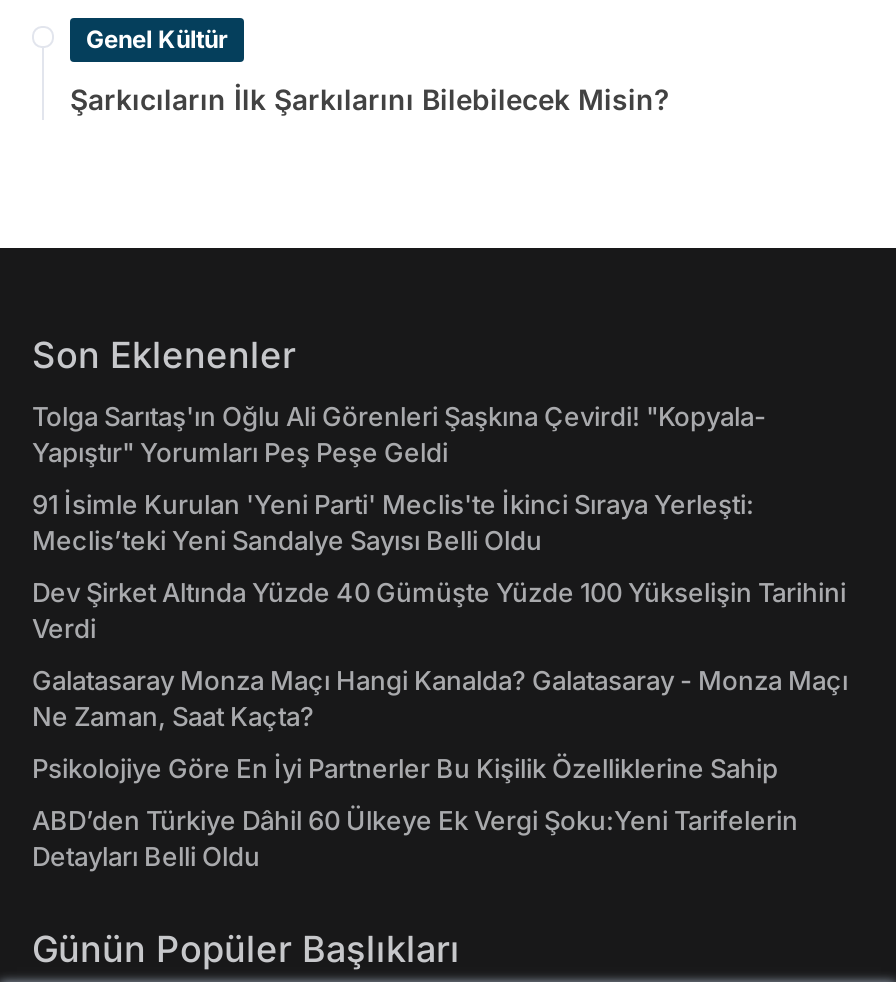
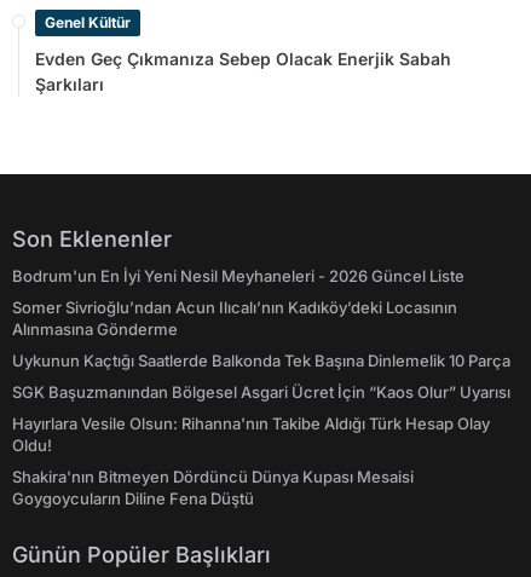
- Şarkıcıların İlk Şarkılarını Bilebilecek Misin?
+ Evden Geç Çıkmanıza Sebep Olacak Enerjik Sabah
+ Şarkıları

moved down: Son Eklenenler

- Tolga Sarıtaş'ın Oğlu Ali Görenleri Şaşkına Çevirdi! "Kopyala-
- Yapıştır" Yorumları Peş Peşe Geldi
+ Bodrum'un En İyi Yeni Nesil Meyhaneleri - 2026 Güncel Liste

- 91 İsimle Kurulan 'Yeni Parti' Meclis'te İkinci Sıraya Yerleşti:
- Meclis’teki Yeni Sandalye Sayısı Belli Oldu
+ Somer Sivrioğlu’ndan Acun Ilıcalı’nın Kadıköy’deki Locasının
+ Alınmasına Gönderme

- Dev Şirket Altında Yüzde 40 Gümüşte Yüzde 100 Yükselişin Tarihini
- Verdi
+ Uykunun Kaçtığı Saatlerde Balkonda Tek Başına Dinlemelik 10 Parça

- Galatasaray Monza Maçı Hangi Kanalda? Galatasaray - Monza Maçı
- Ne Zaman, Saat Kaçta?
+ SGK Başuzmanından Bölgesel Asgari Ücret İçin “Kaos Olur” Uyarısı

- Psikolojiye Göre En İyi Partnerler Bu Kişilik Özelliklerine Sahip
+ Hayırlara Vesile Olsun: Rihanna'nın Takibe Aldığı Türk Hesap Olay
+ Oldu!

- ABD’den Türkiye Dâhil 60 Ülkeye Ek Vergi Şoku:Yeni Tarifelerin
- Detayları Belli Oldu
+ Shakira'nın Bitmeyen Dördüncü Dünya Kupası Mesaisi
+ Goygoycuların Diline Fena Düştü
